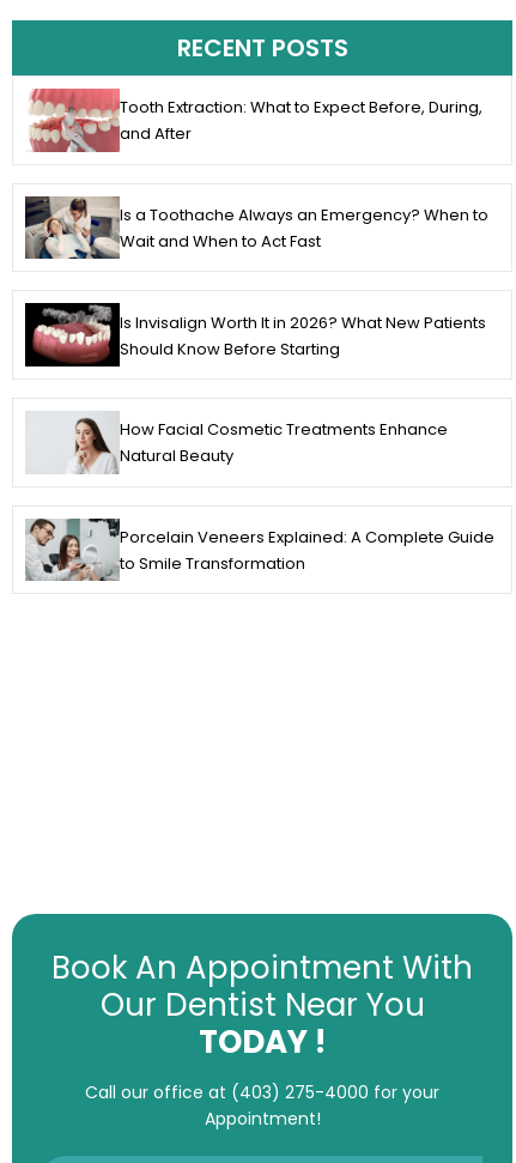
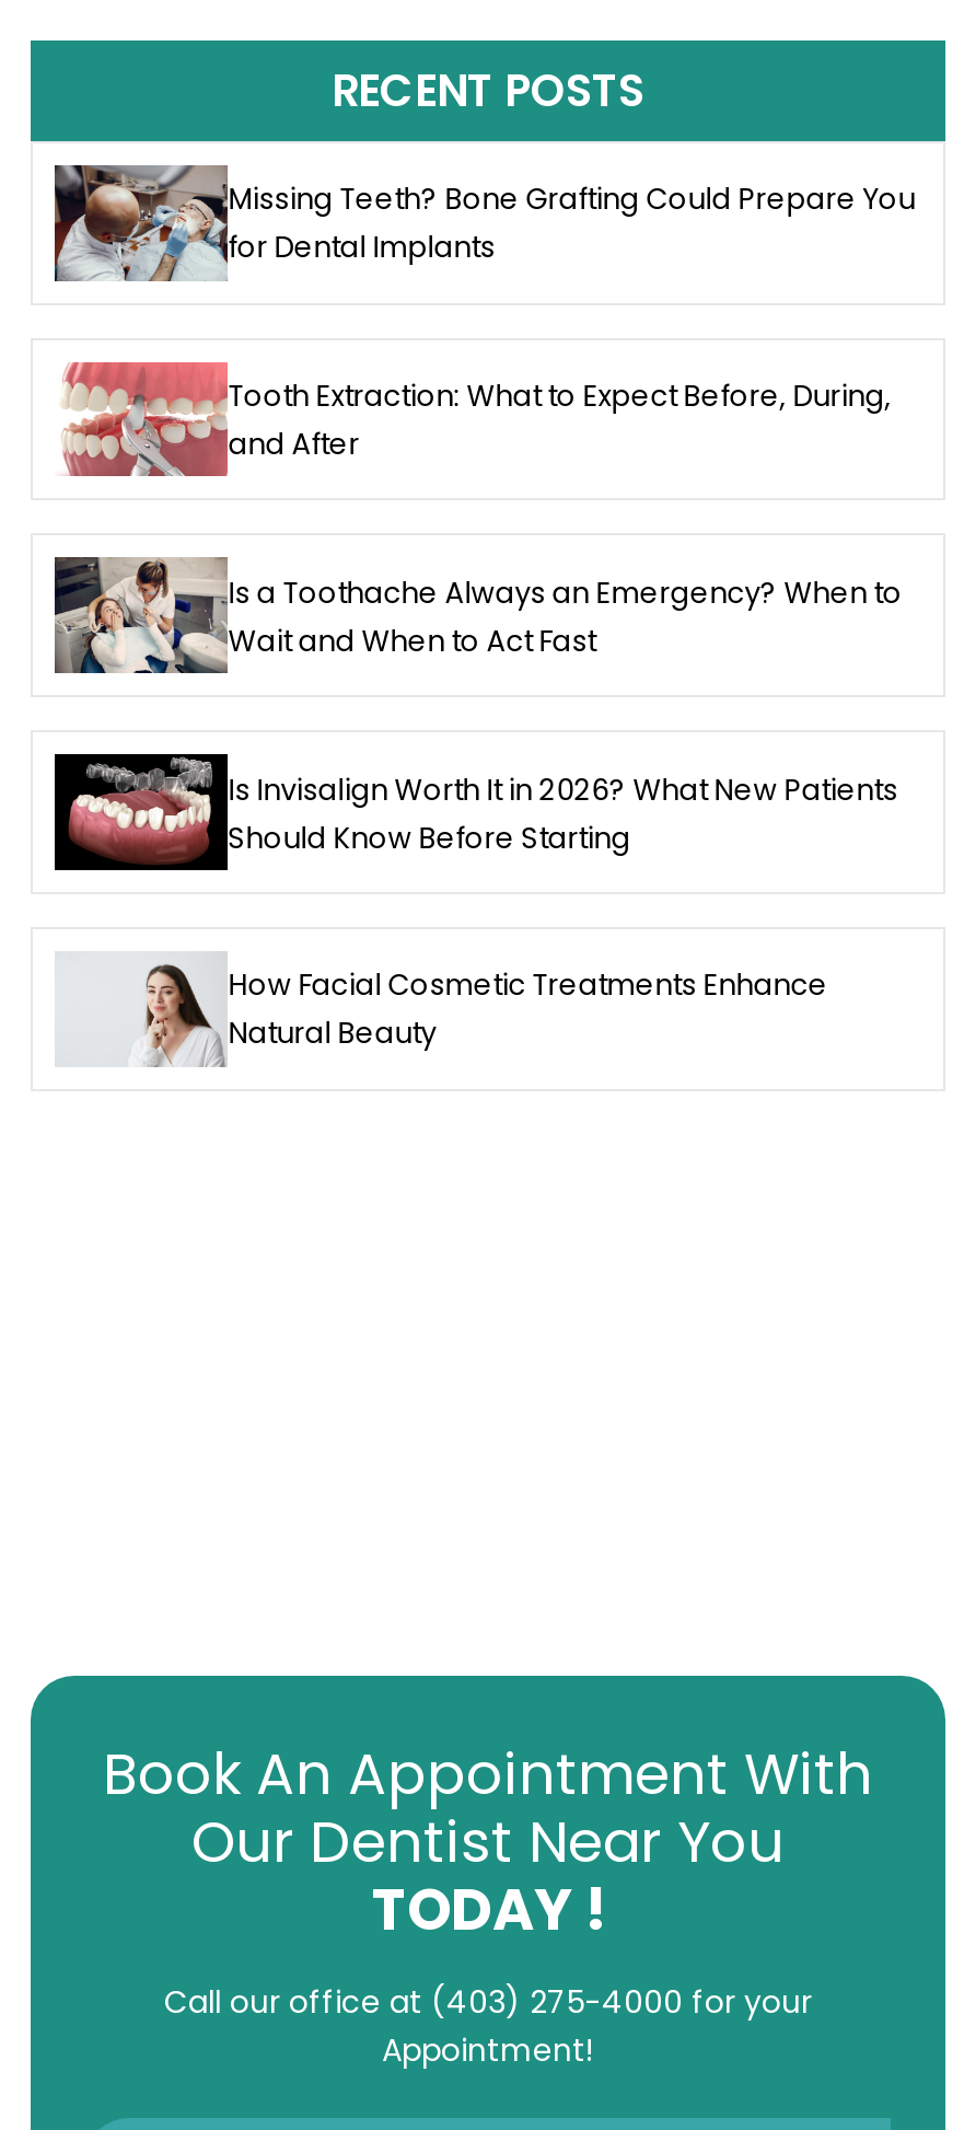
+ [image]
+ Missing Teeth? Bone Grafting Could Prepare You
+ for Dental Implants

moved down: [image] | Tooth Extraction: What to Expect Before, During, | and After | ... | How Facial Cosmetic Treatments Enhance | Natural Beauty

- [image]
- Porcelain Veneers Explained: A Complete Guide
- to Smile Transformation
